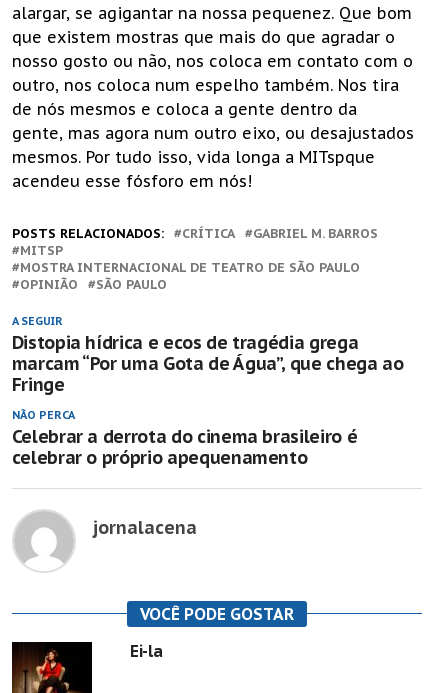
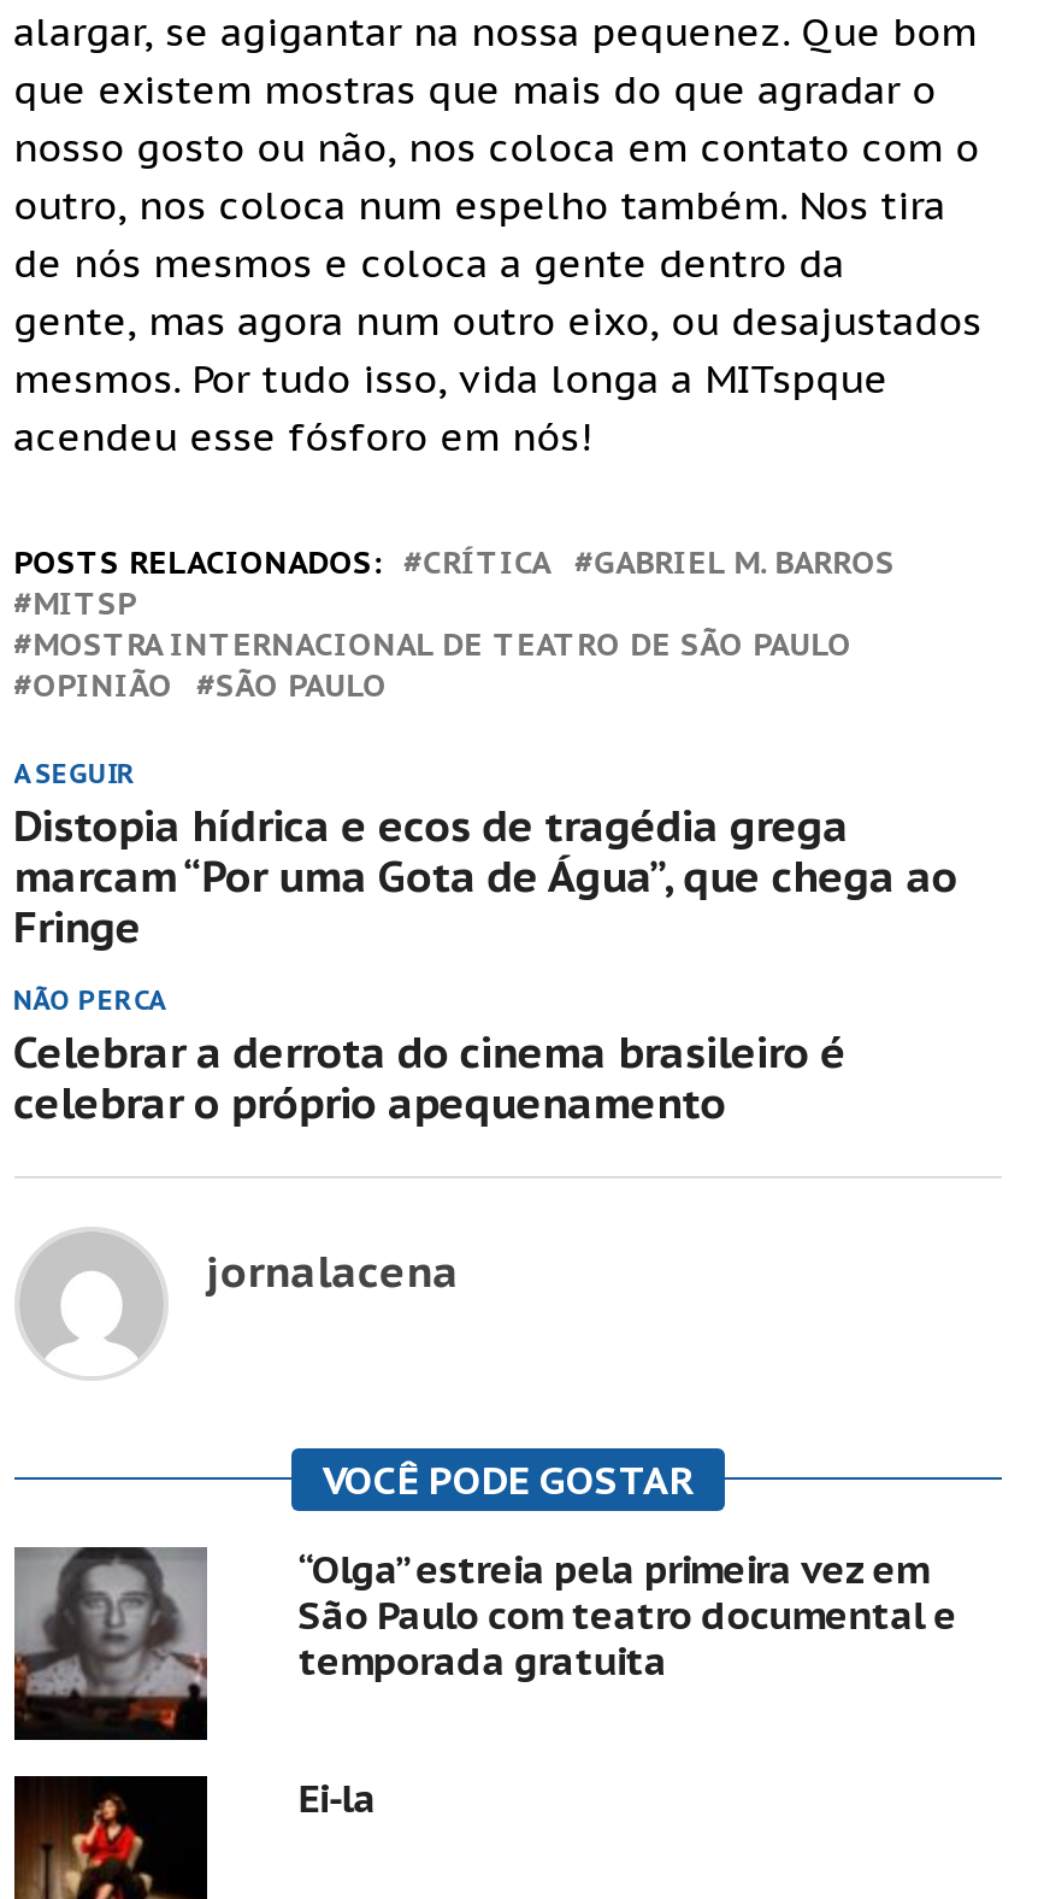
+ [image]
+ “Olga” estreia pela primeira vez em
+ São Paulo com teatro documental e
+ temporada gratuita
